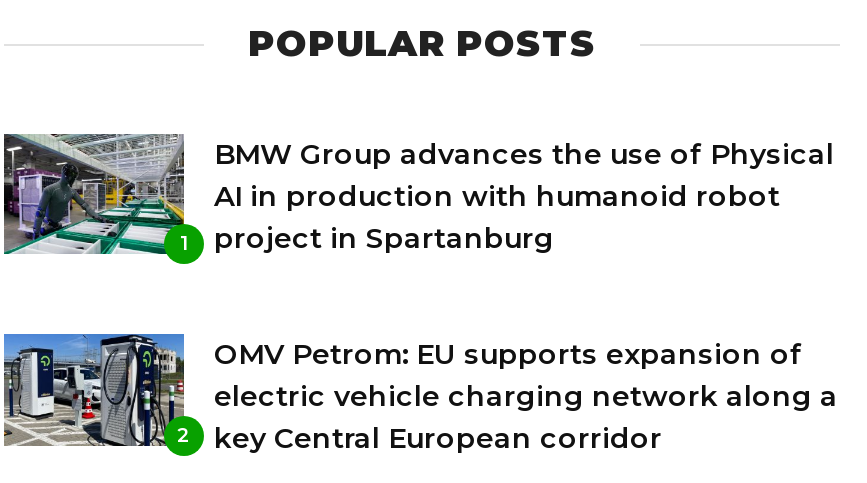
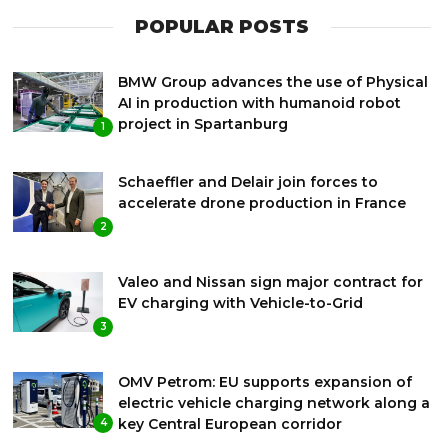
+ [image]
+ Schaeffler and Delair join forces to
+ accelerate drone production in France

+ [image]
+ 3

+ 4

+ Valeo and Nissan sign major contract for
+ EV charging with Vehicle-to-Grid
